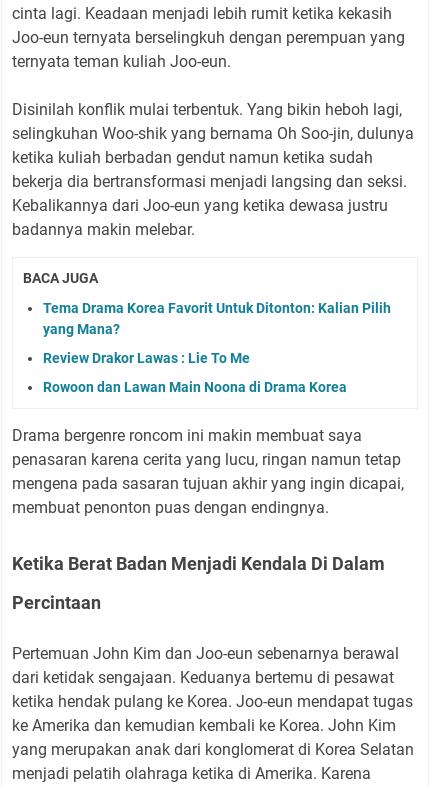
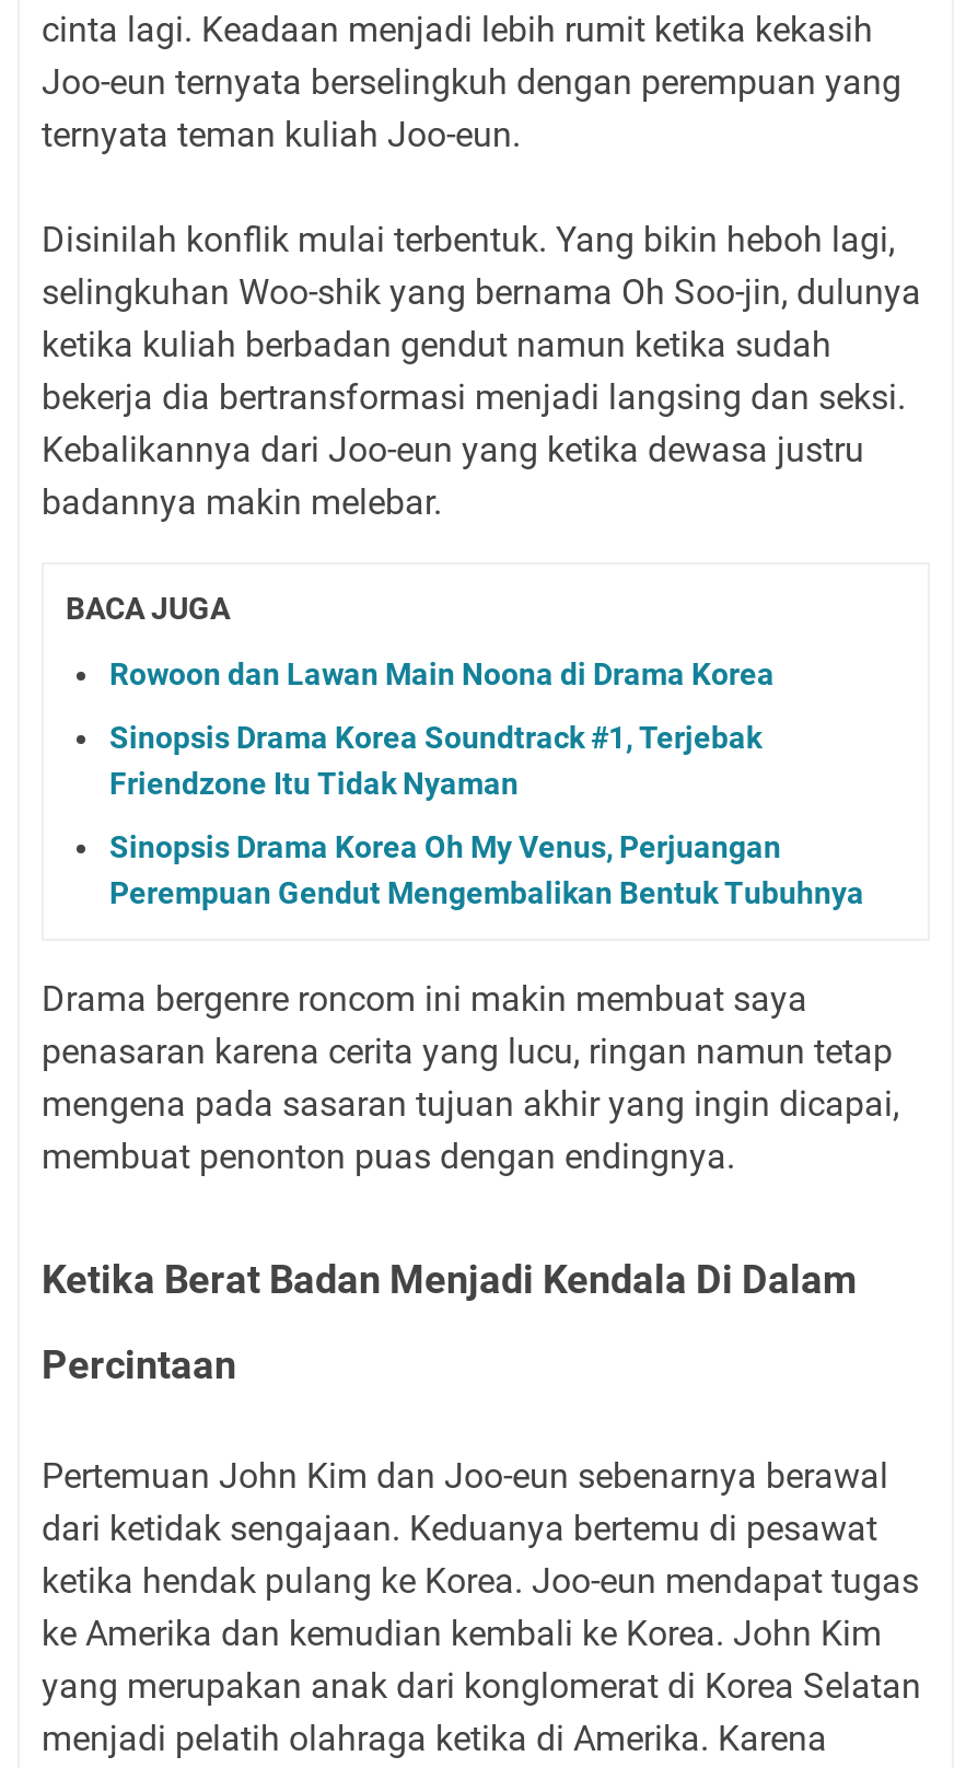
- Tema Drama Korea Favorit Untuk Ditonton: Kalian Pilih
- yang Mana?
- Review Drakor Lawas : Lie To Me

moved up: Rowoon dan Lawan Main Noona di Drama Korea

+ Sinopsis Drama Korea Soundtrack #1, Terjebak
+ Friendzone Itu Tidak Nyaman
+ Sinopsis Drama Korea Oh My Venus, Perjuangan
+ Perempuan Gendut Mengembalikan Bentuk Tubuhnya
